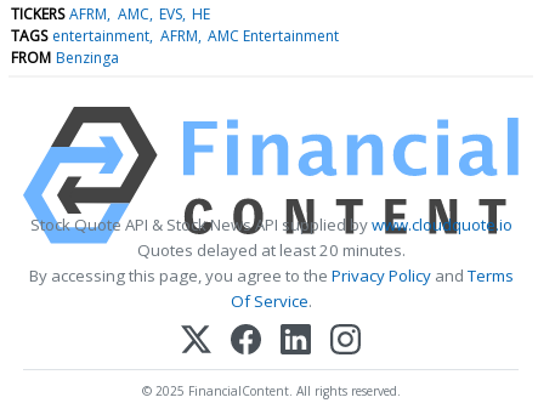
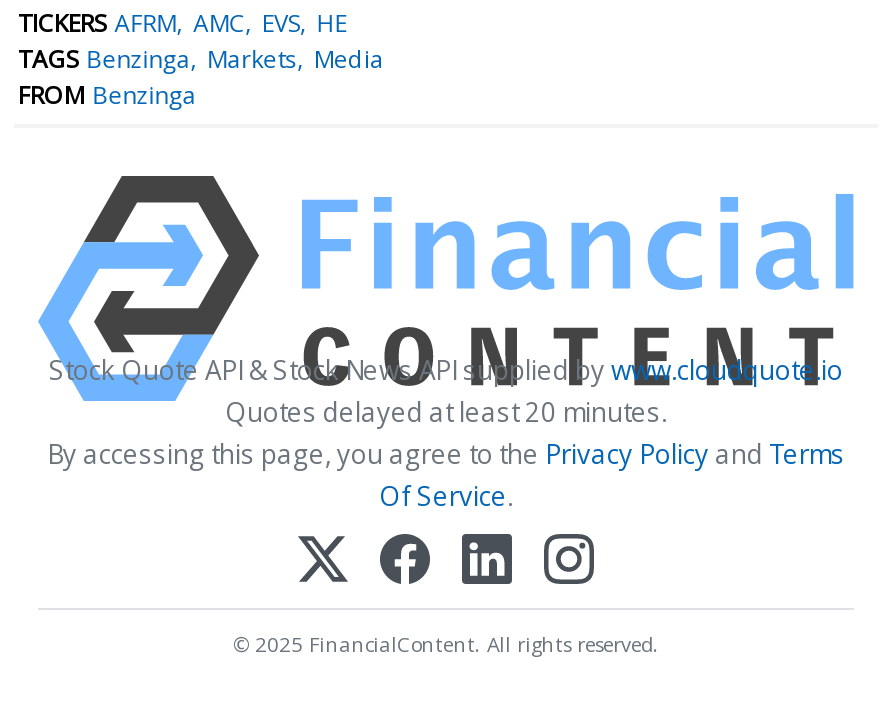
- TAGS entertainment AFRM AMC Entertainment
+ TAGS Benzinga Markets Media
